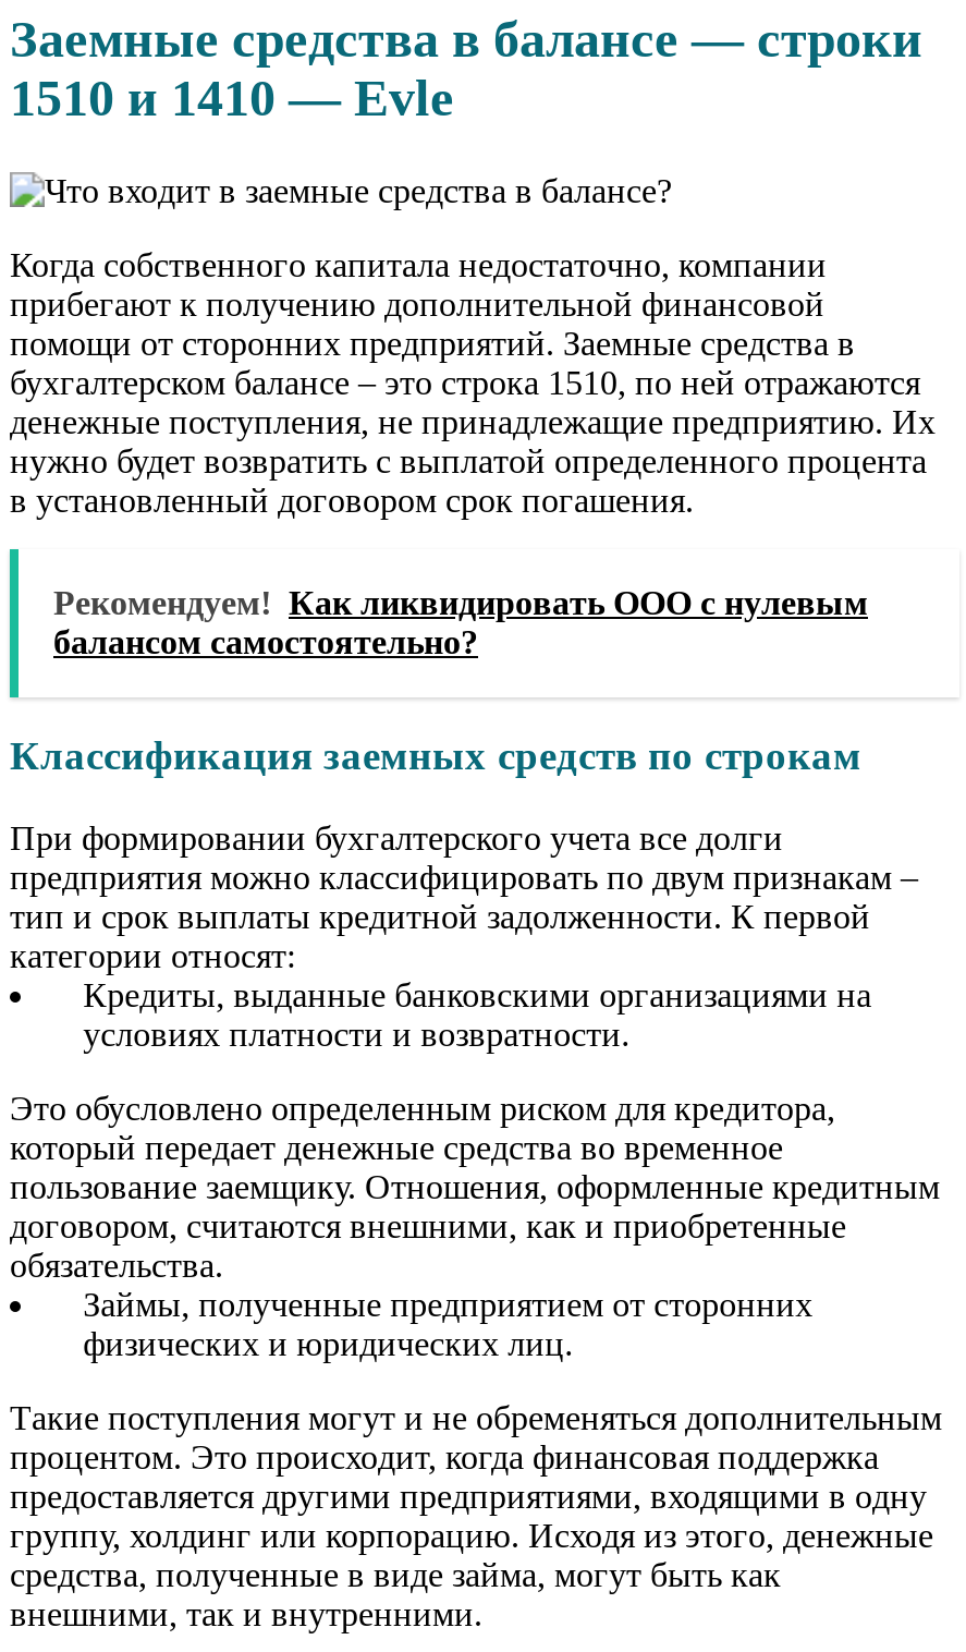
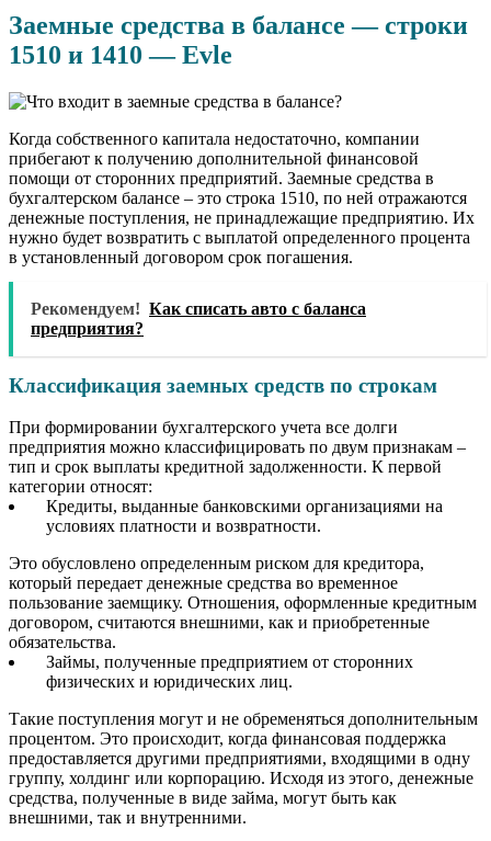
- Рекомендуем! Как ликвидировать ООО с нулевым
- балансом самостоятельно?
+ Рекомендуем! Как списать авто с баланса
+ предприятия?
